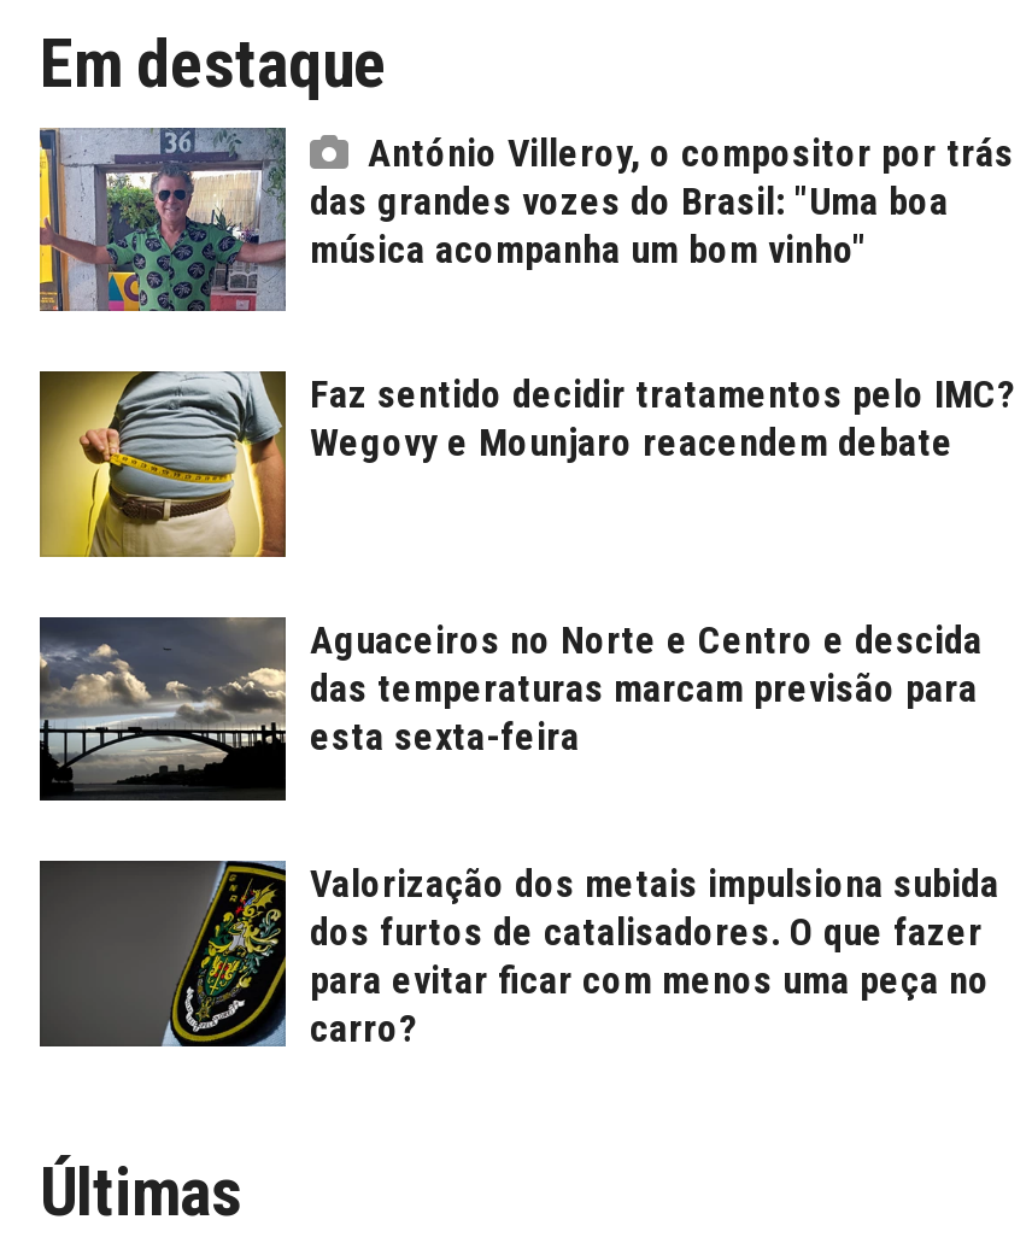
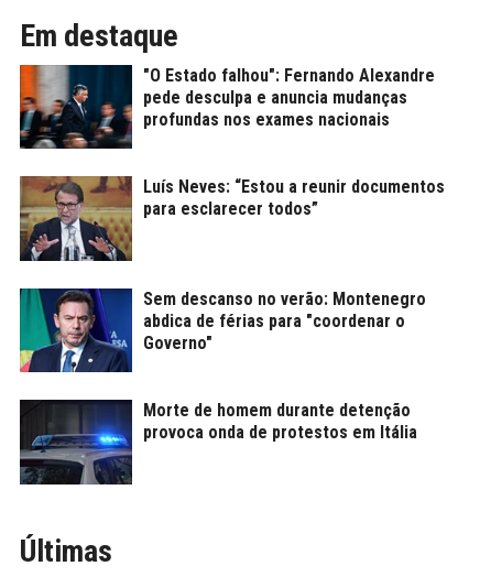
- [image]
- António Villeroy, o compositor por trás
- das grandes vozes do Brasil: "Uma boa
- música acompanha um bom vinho"
+ [image]
+ "O Estado falhou": Fernando Alexandre
+ pede desculpa e anuncia mudanças
+ profundas nos exames nacionais

- [image]
- Faz sentido decidir tratamentos pelo IMC?
- Wegovy e Mounjaro reacendem debate
+ [image]
+ Luís Neves: “Estou a reunir documentos
+ para esclarecer todos”

- [image]
- Aguaceiros no Norte e Centro e descida
- das temperaturas marcam previsão para
- esta sexta-feira
+ [image]
+ Sem descanso no verão: Montenegro
+ abdica de férias para "coordenar o
+ Governo"

- [image]
- Valorização dos metais impulsiona subida
- dos furtos de catalisadores. O que fazer
- para evitar ficar com menos uma peça no
- carro?
+ [image]
+ Morte de homem durante detenção
+ provoca onda de protestos em Itália
